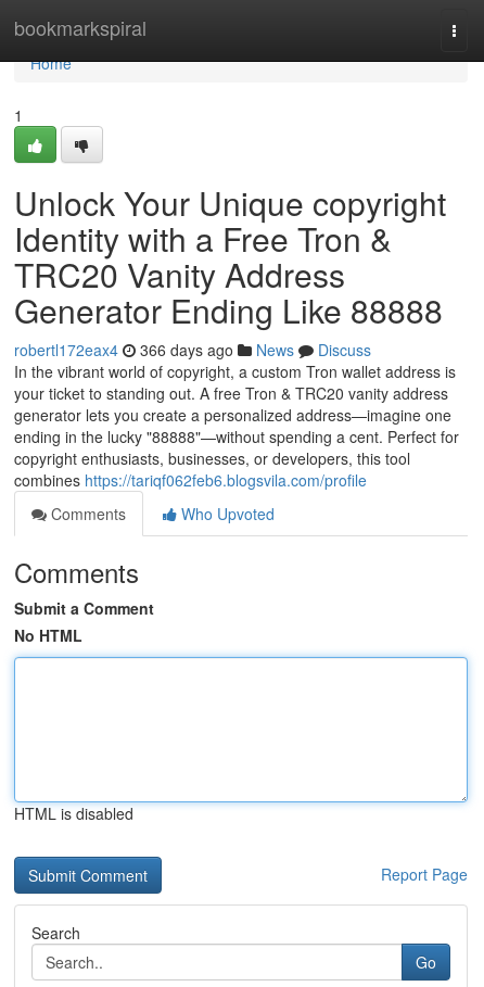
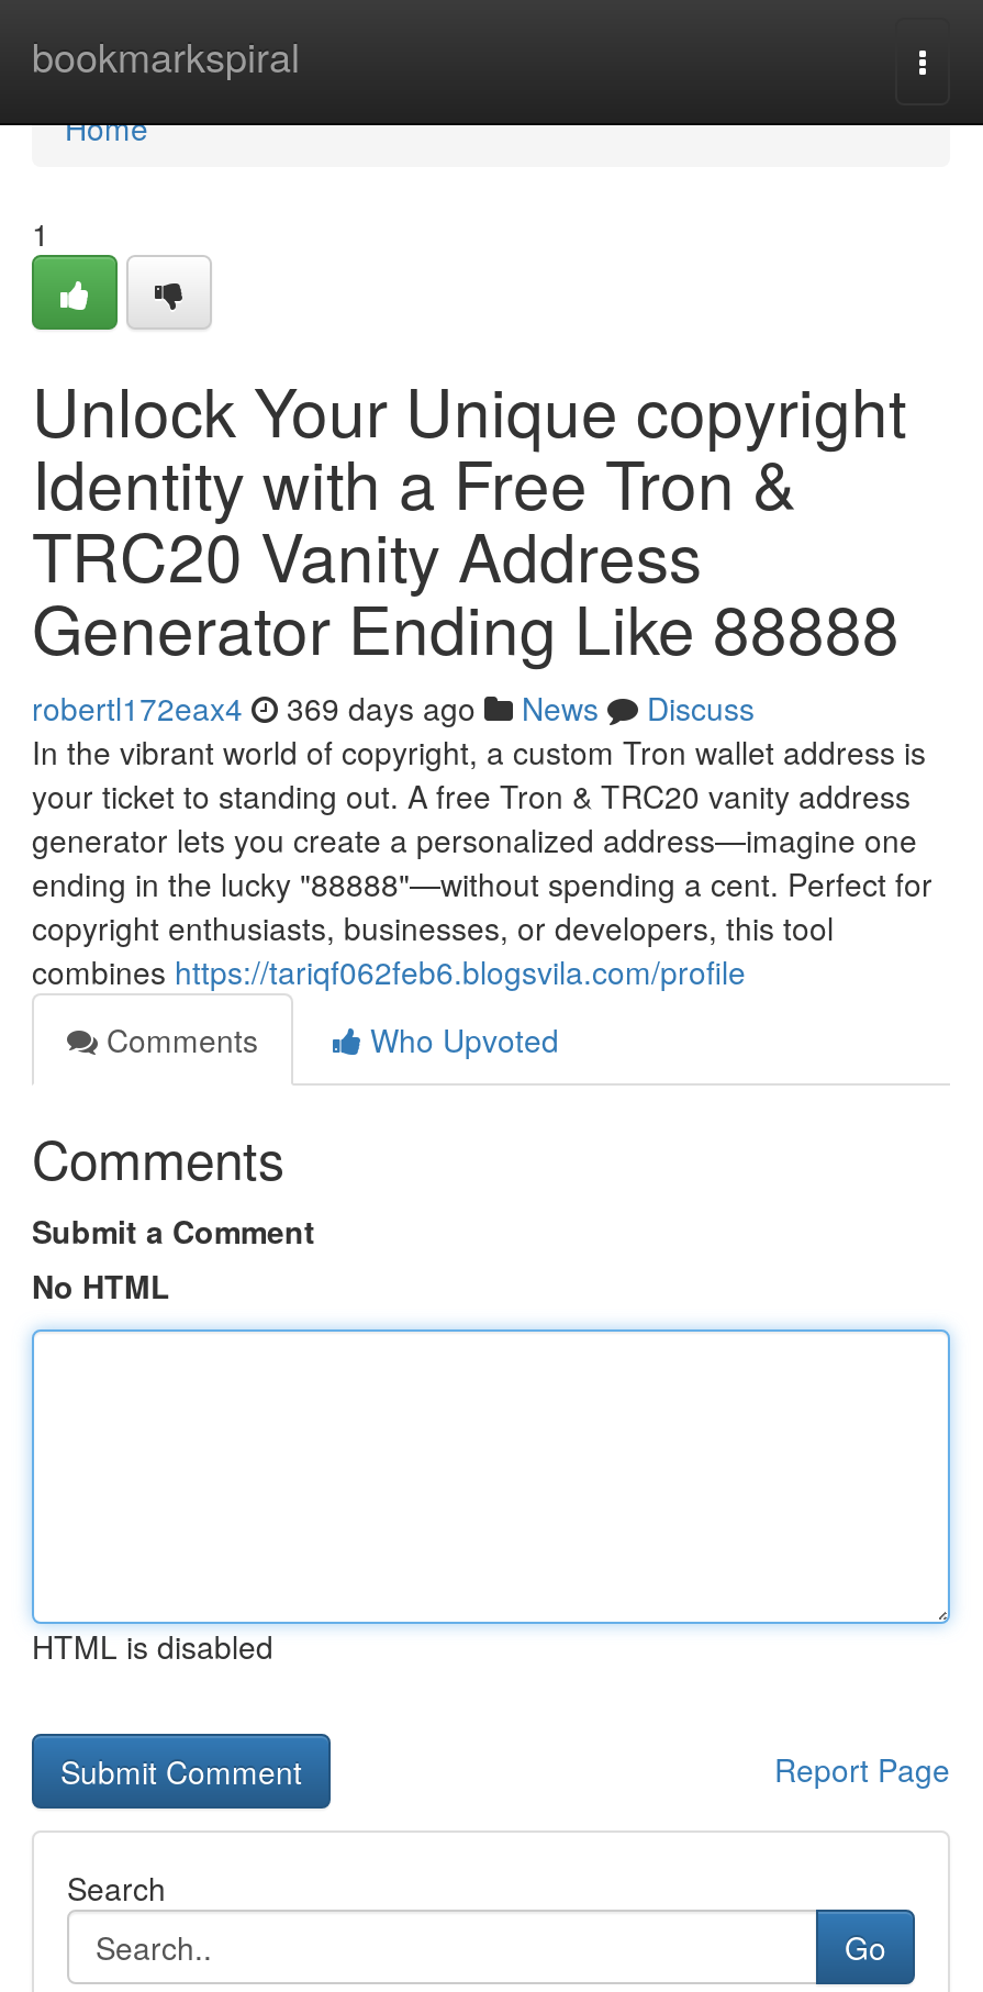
- robertl172eax4 366 days ago News Discuss
+ robertl172eax4 369 days ago News Discuss
